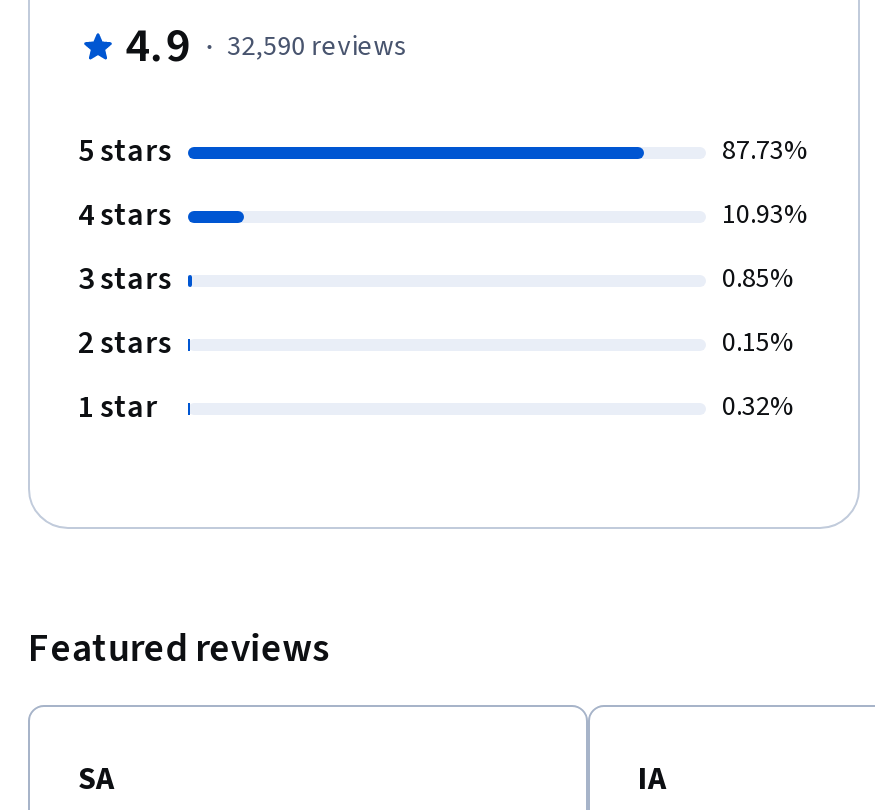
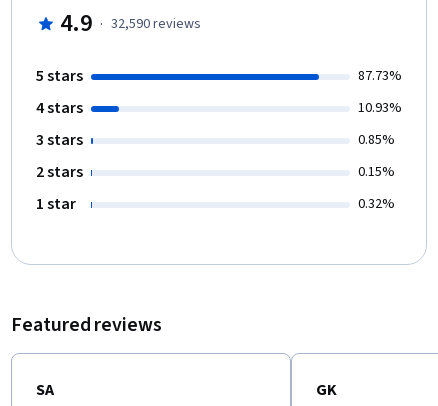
- IA
+ GK
